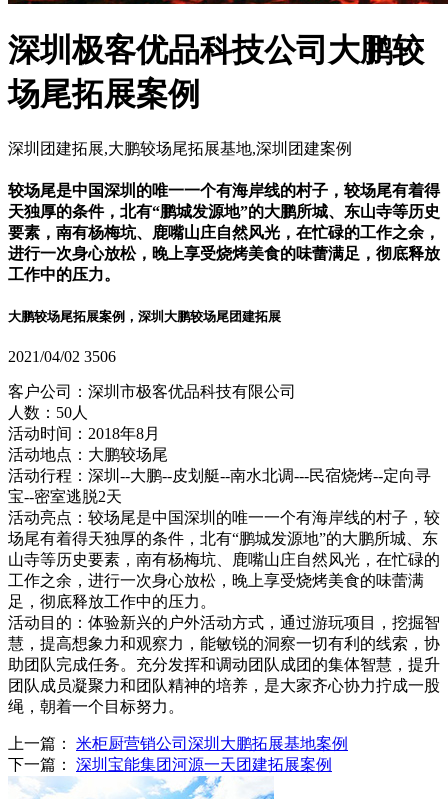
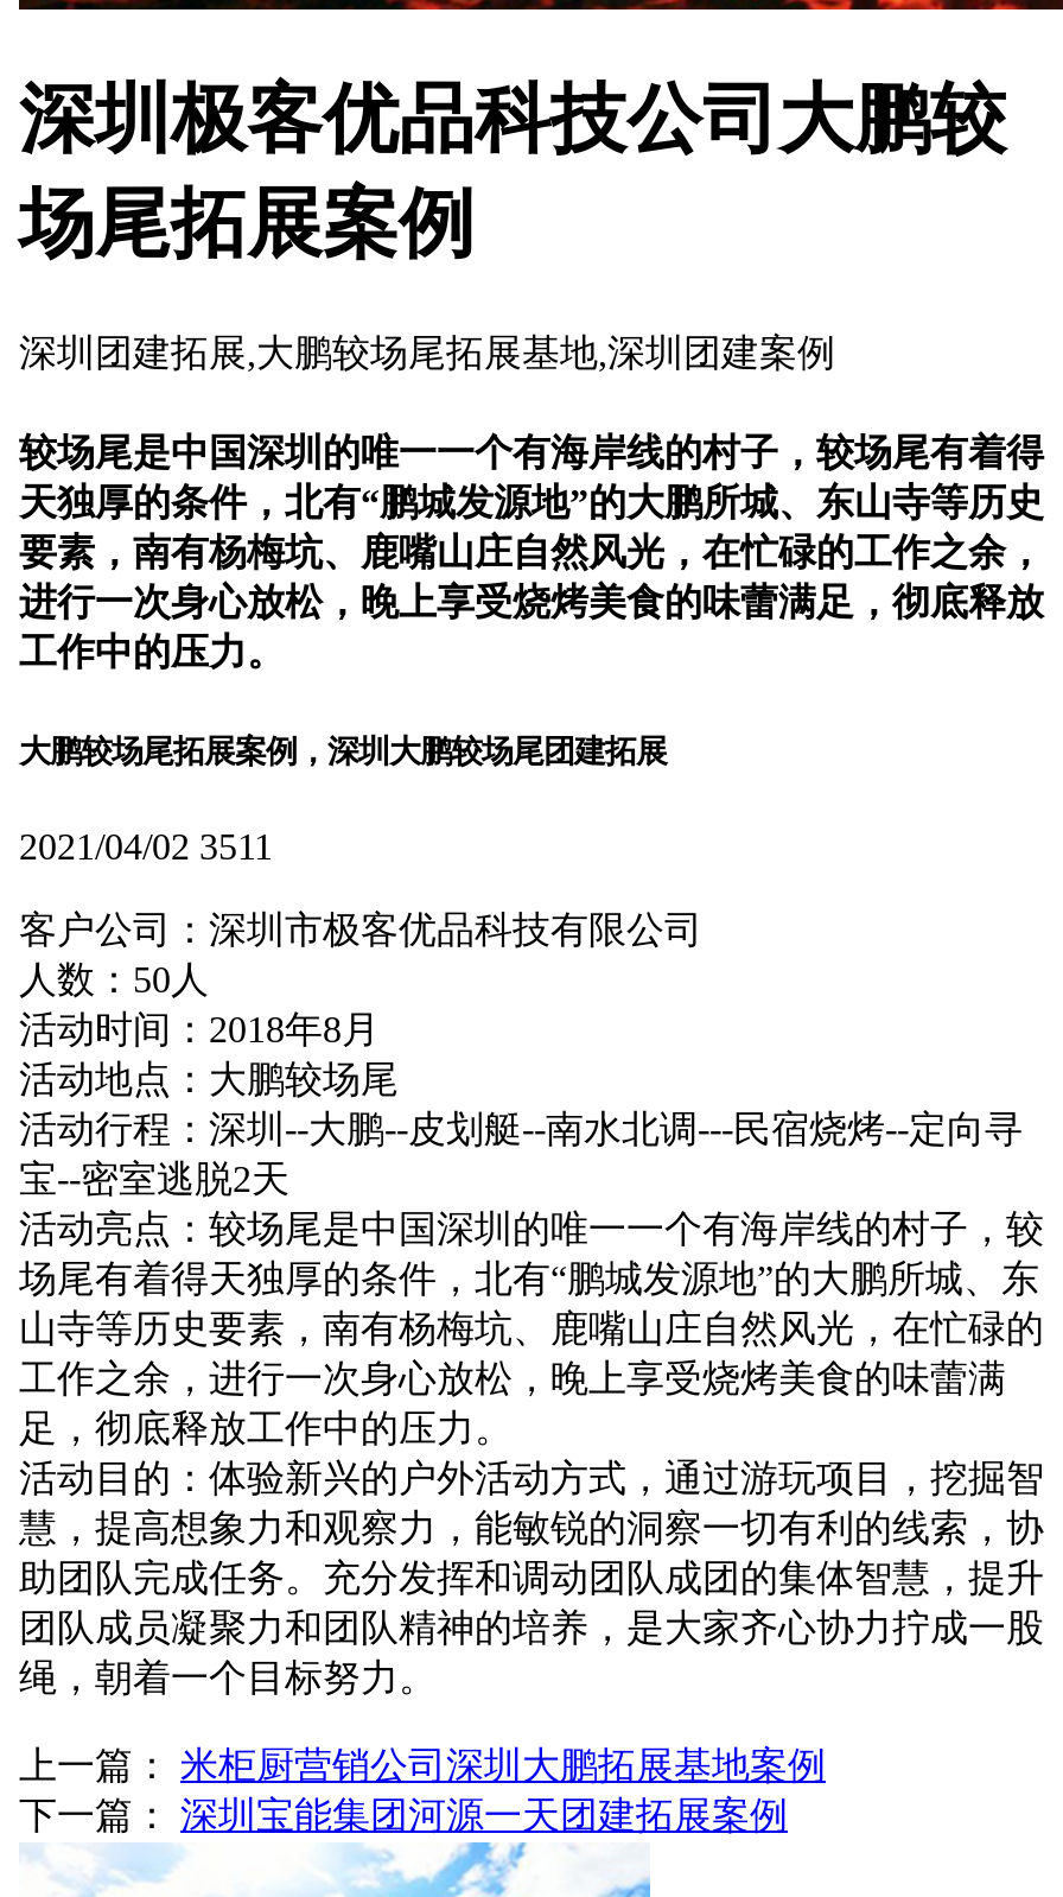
- 2021/04/02 3506
+ 2021/04/02 3511
